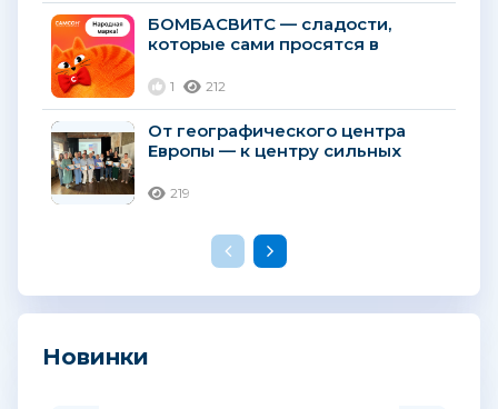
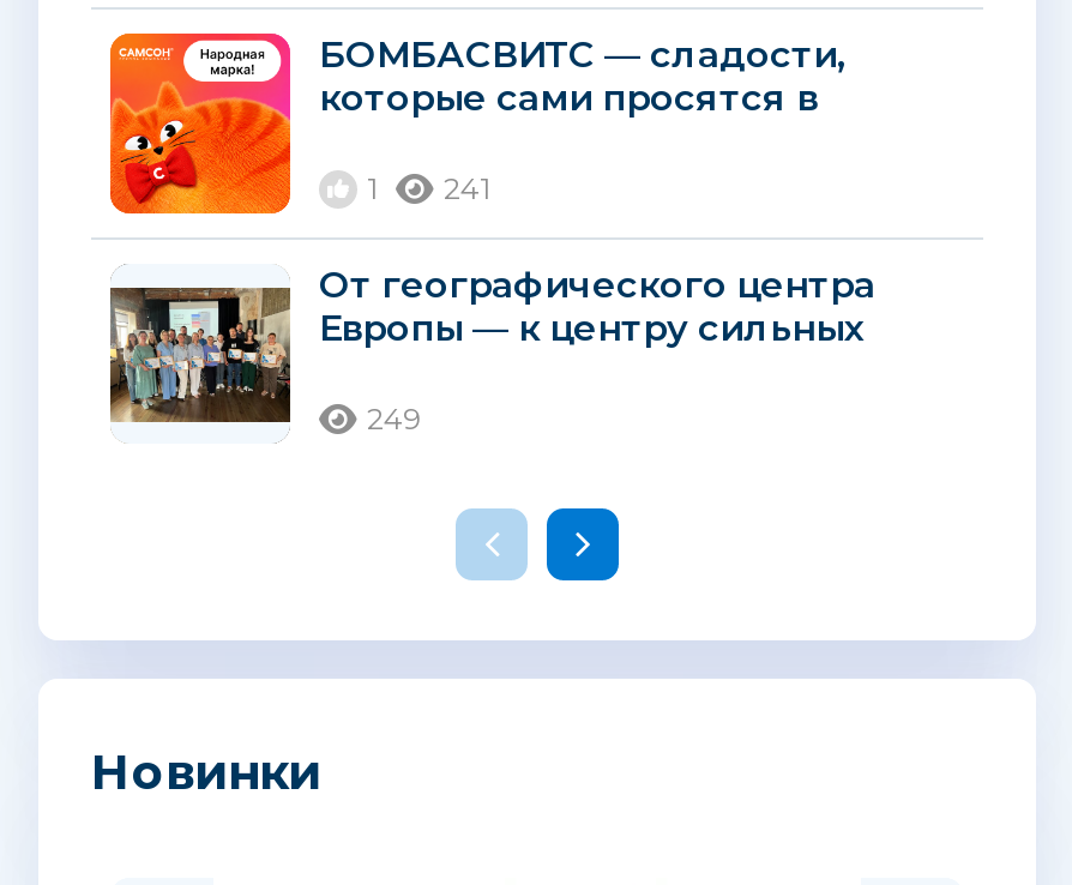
- 1 212
+ 1 241

- 219
+ 249
